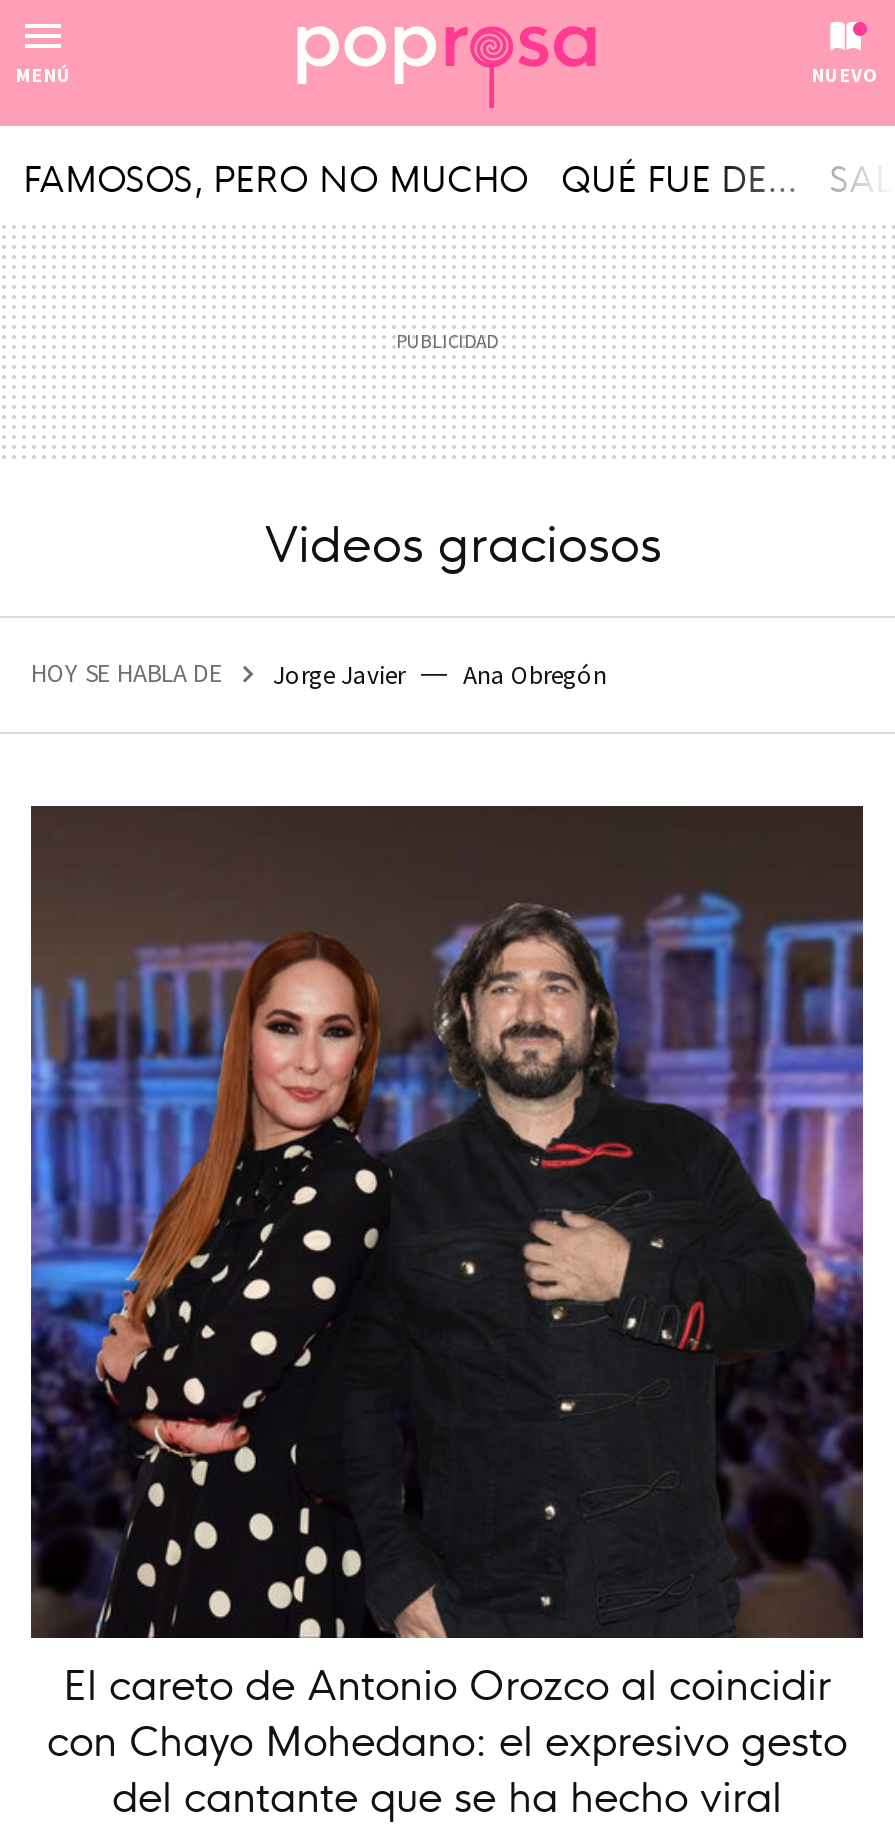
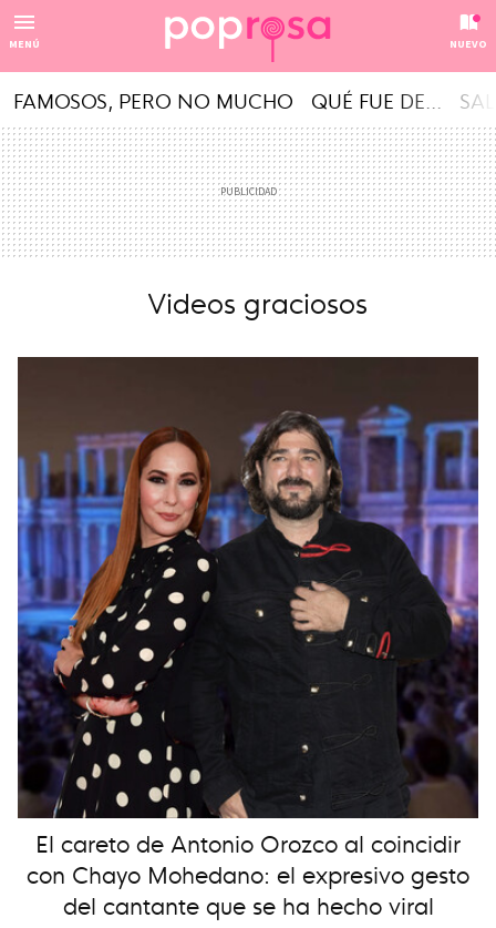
- HOY SE HABLA DE
- Jorge Javier
- Ana Obregón
